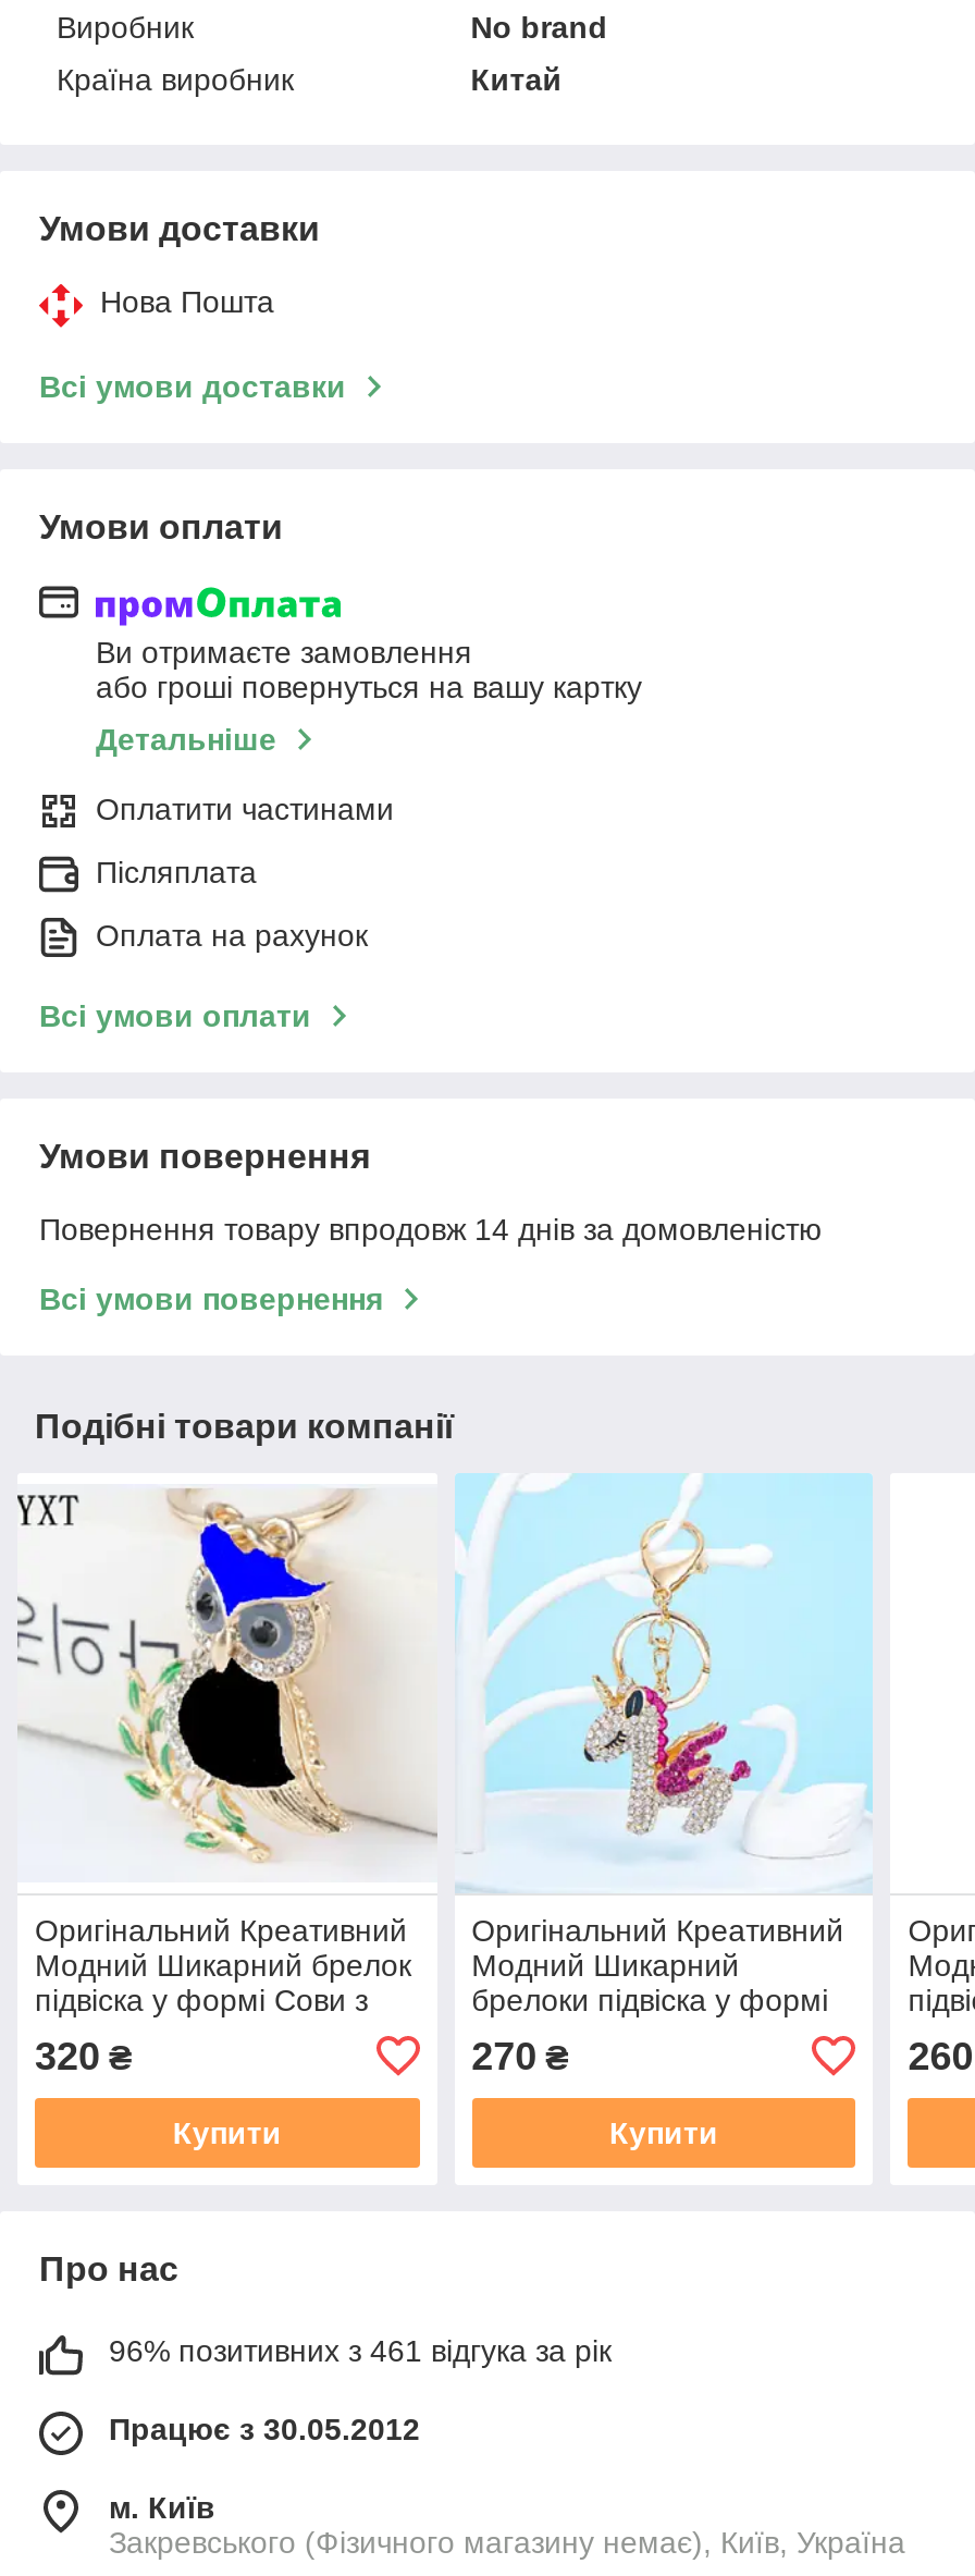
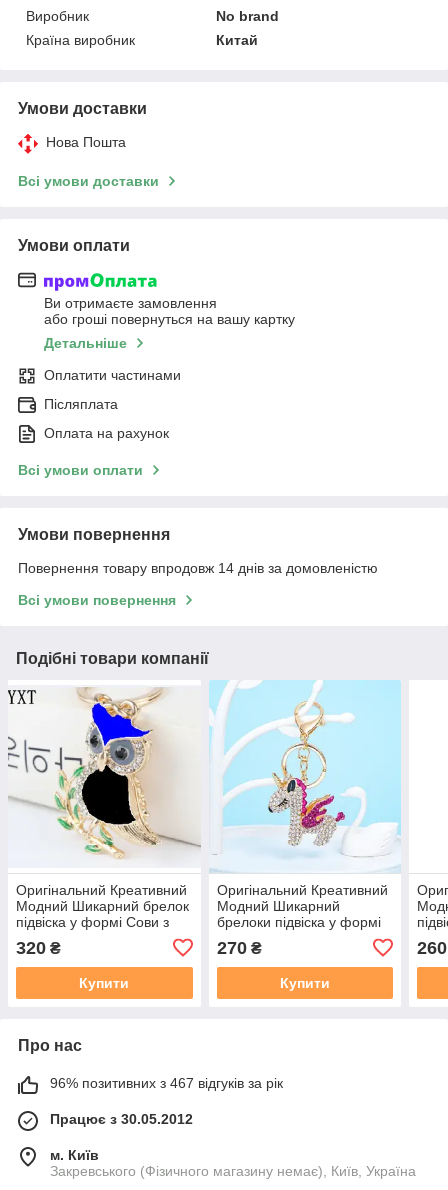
- 96% позитивних з 461 відгука за рік
+ 96% позитивних з 467 відгуків за рік
